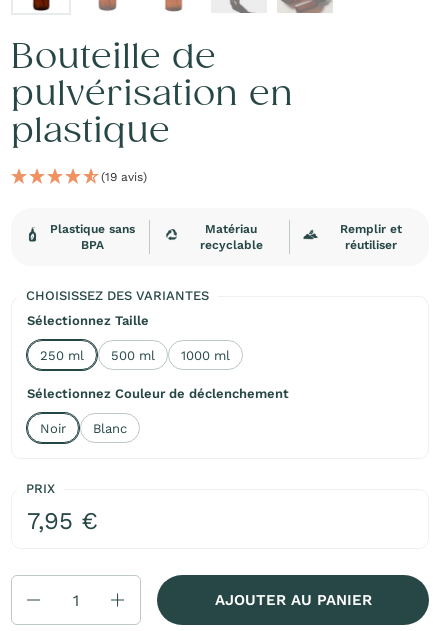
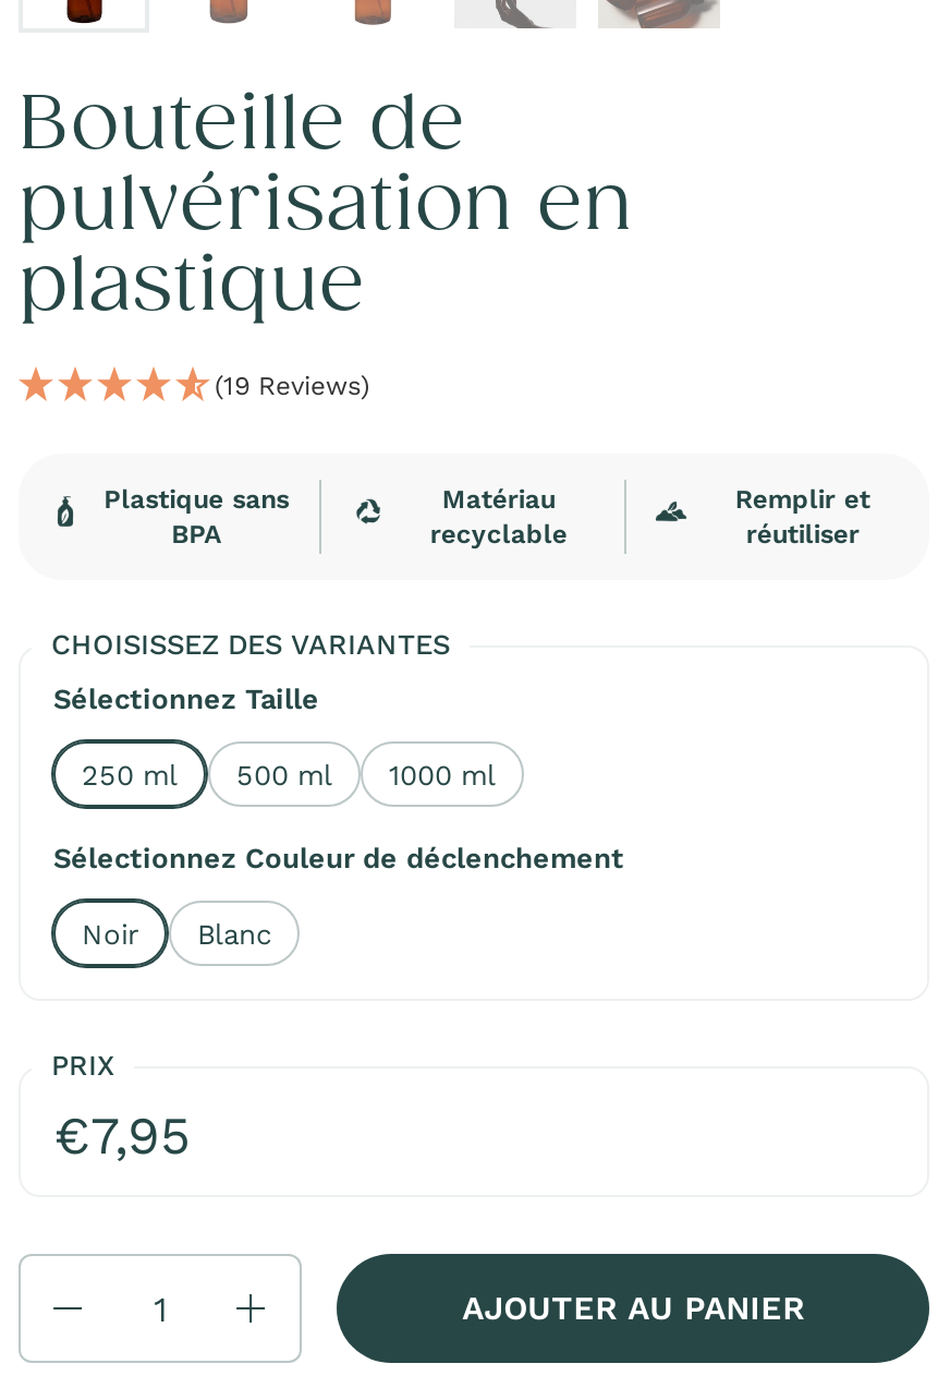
- (19 avis)
+ (19 Reviews)

- 7,95 €
+ €7,95
